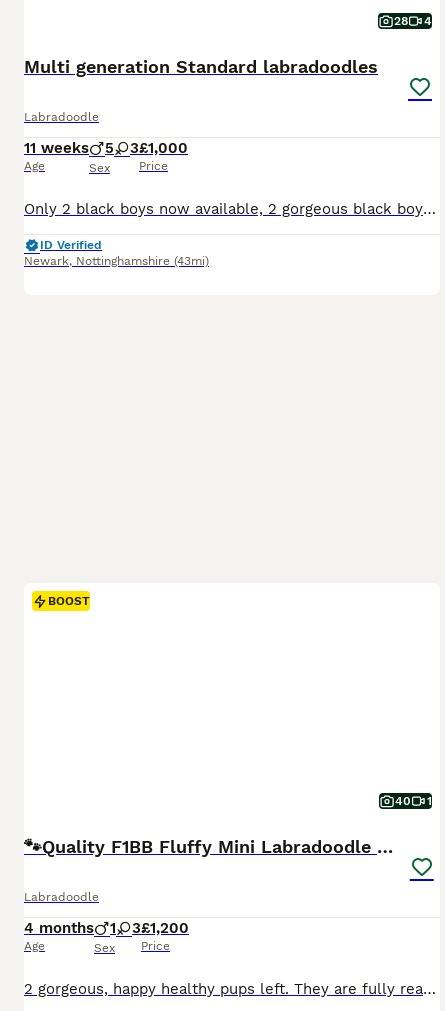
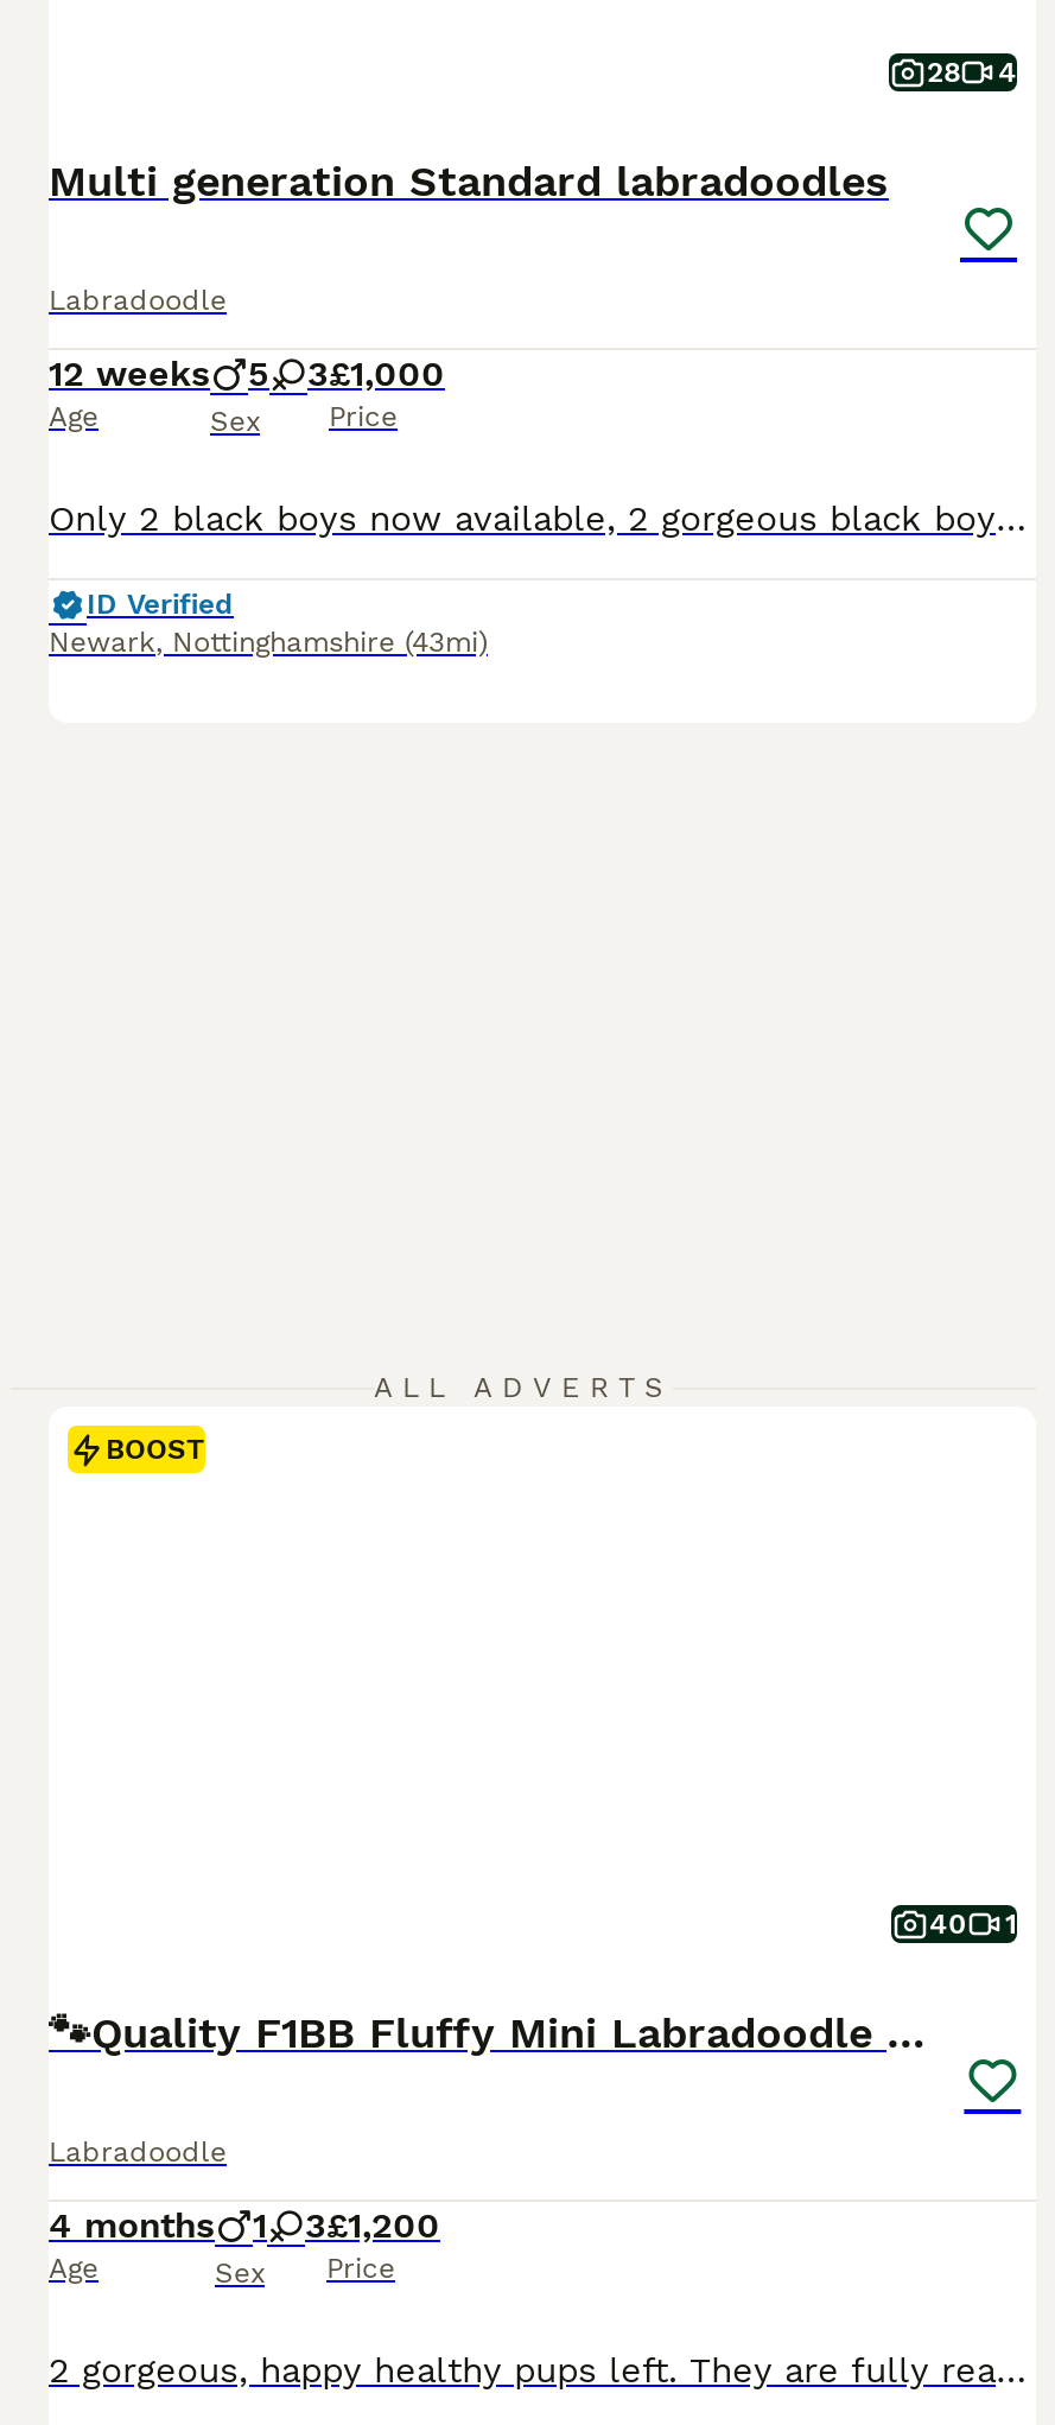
- 11 weeks 5 3 £1,000
+ 12 weeks 5 3 £1,000

+ ALL ADVERTS
